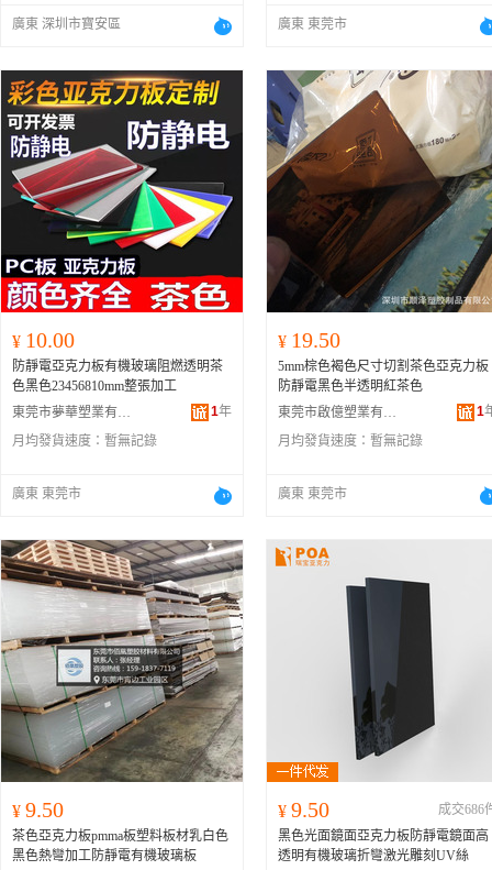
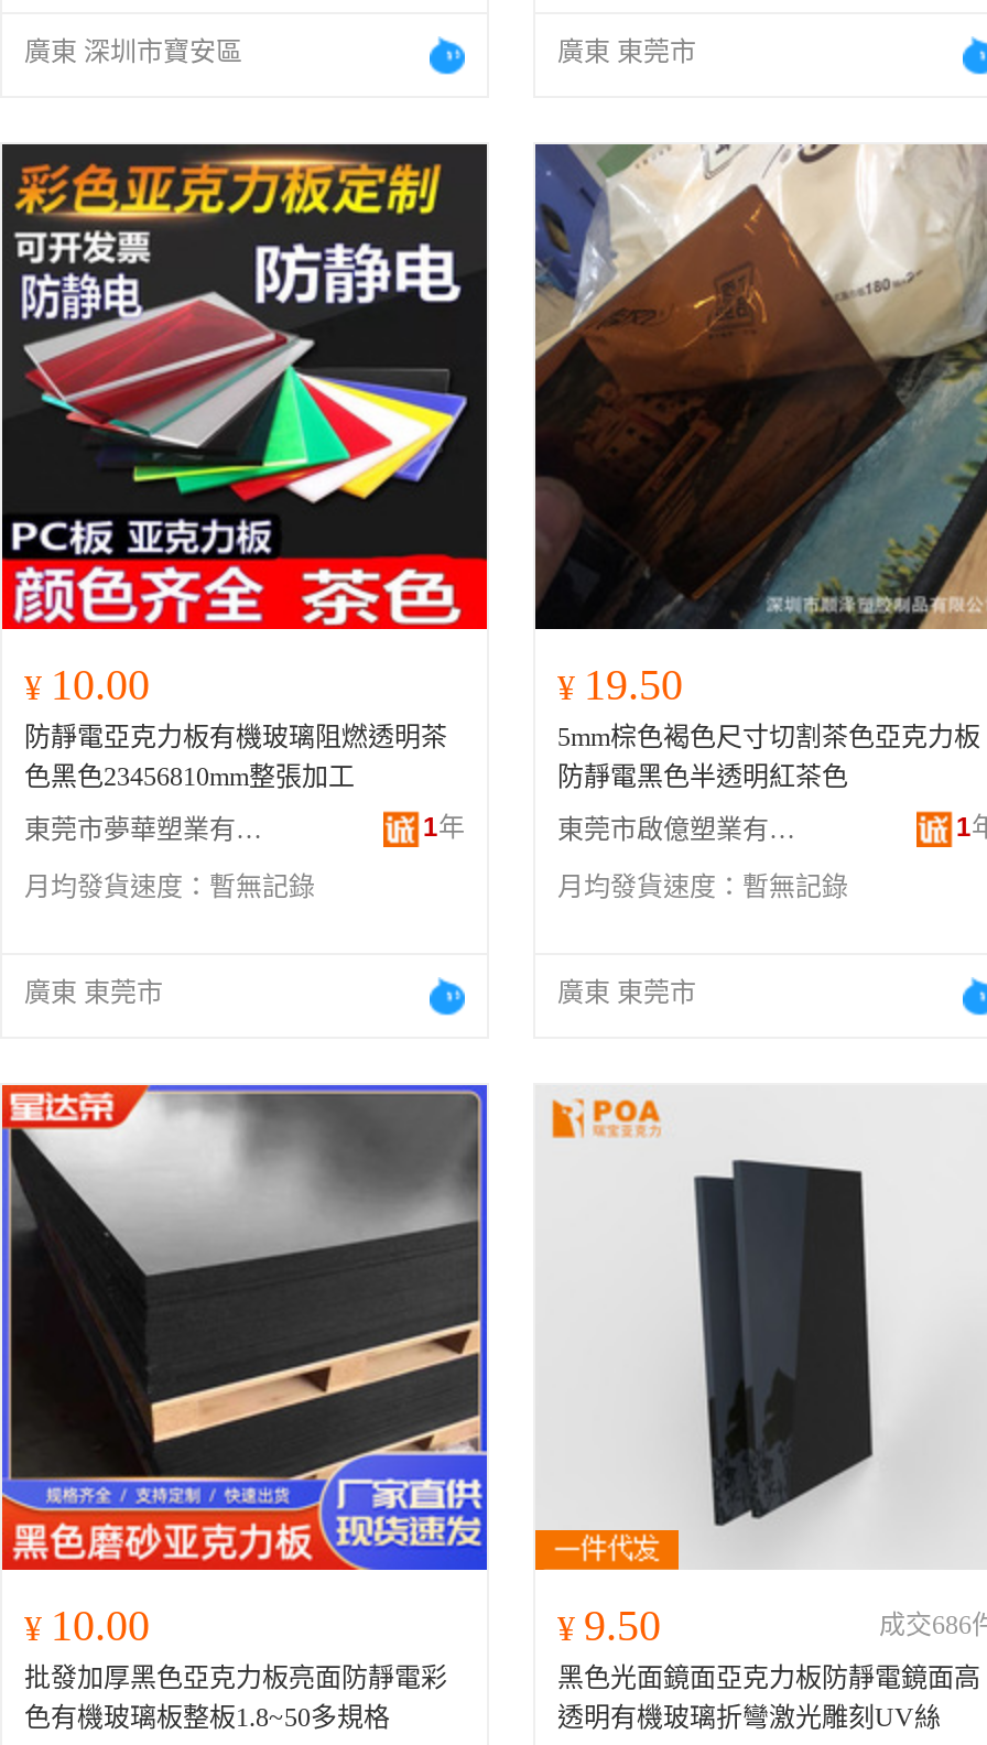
- [image]
- ¥ 9.50
- 茶色亞克力板pmma板塑料板材乳白色
- 黑色熱彎加工防靜電有機玻璃板
+ [image]
+ ¥ 10.00
+ 批發加厚黑色亞克力板亮面防靜電彩
+ 色有機玻璃板整板1.8~50多規格
